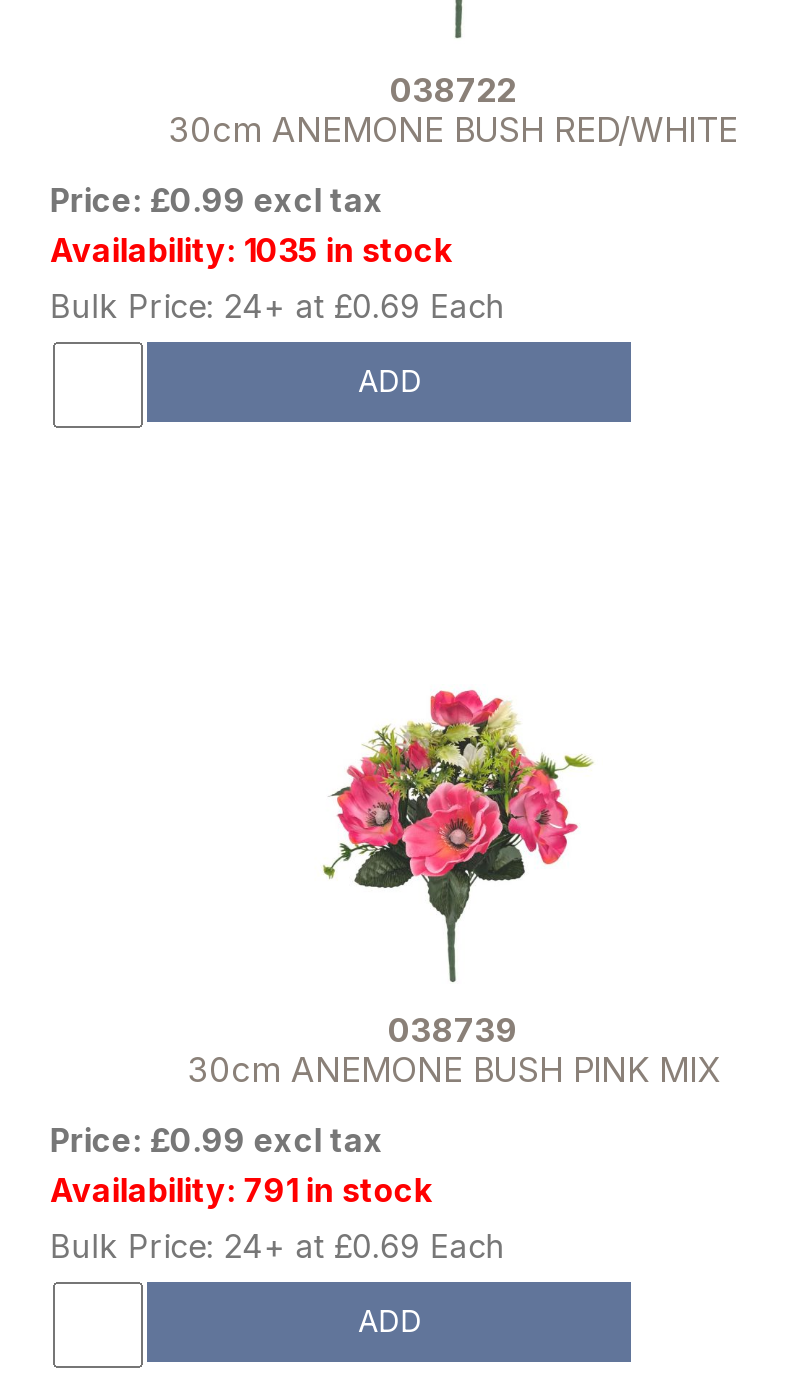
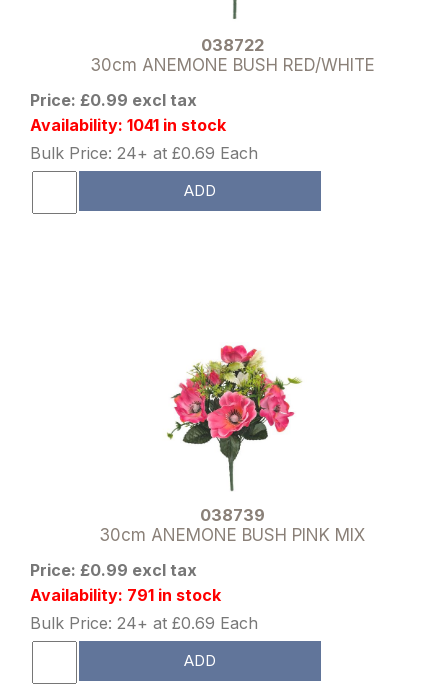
- Availability: 1035 in stock
+ Availability: 1041 in stock
